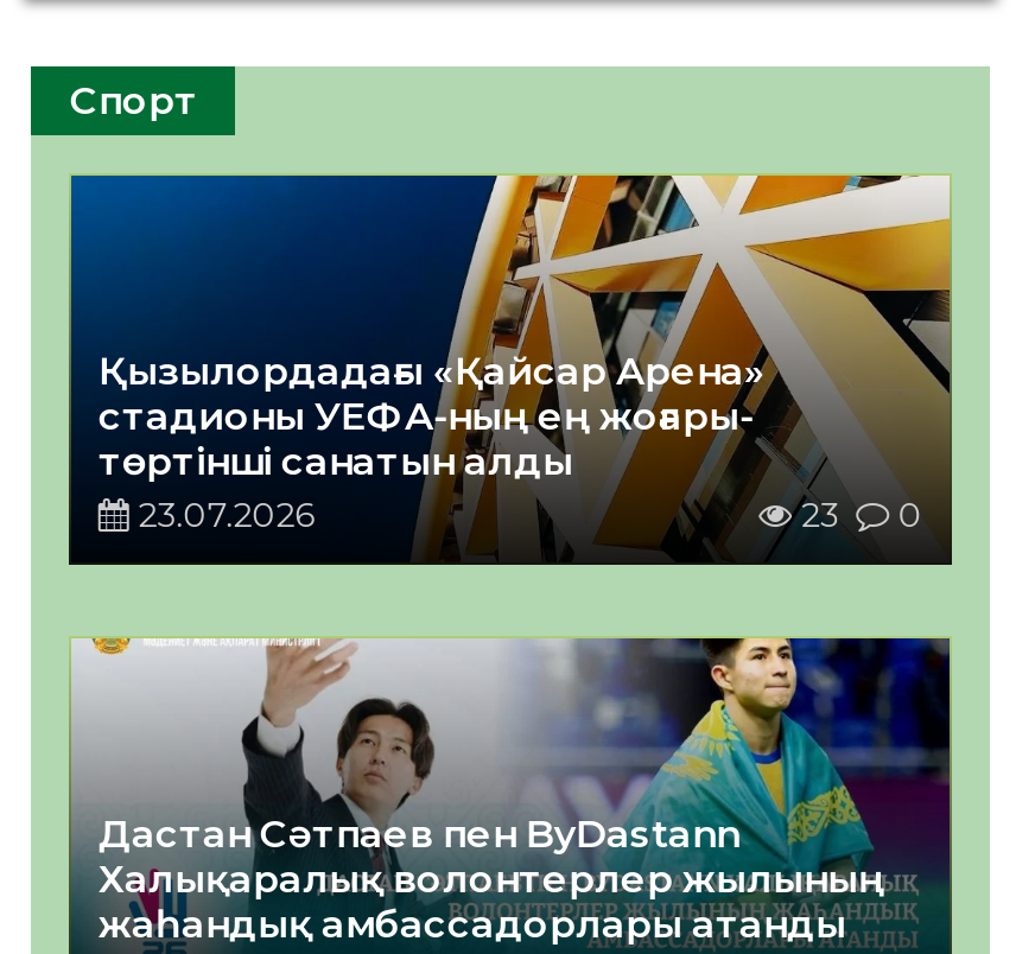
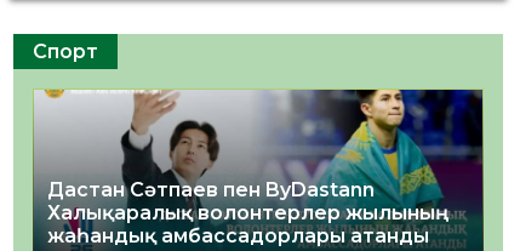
- [image]
- Қызылордадағы «Қайсар Арена»
- стадионы УЕФА-ның ең жоғары-
- төртінші санатын алды
- 23.07.2026
- 23
- 0
